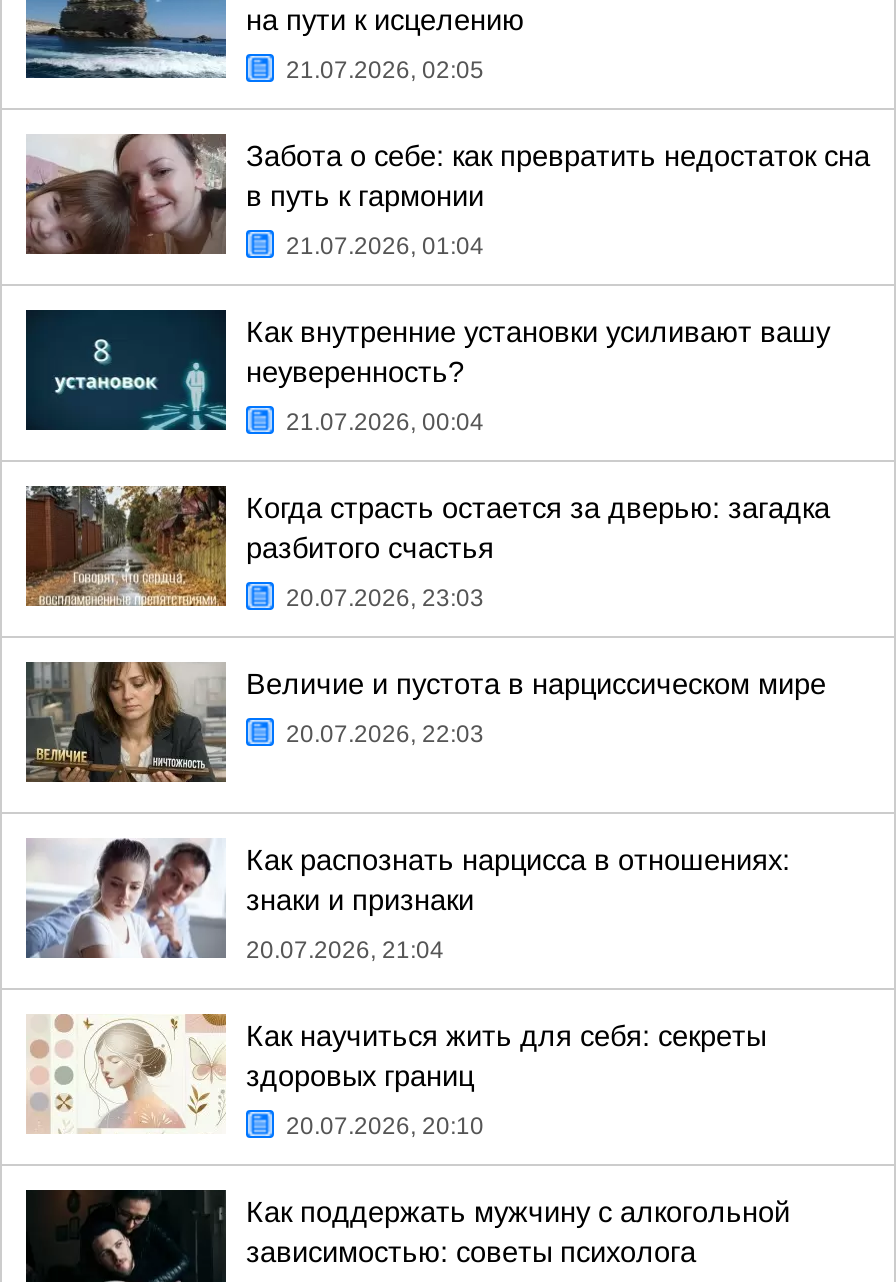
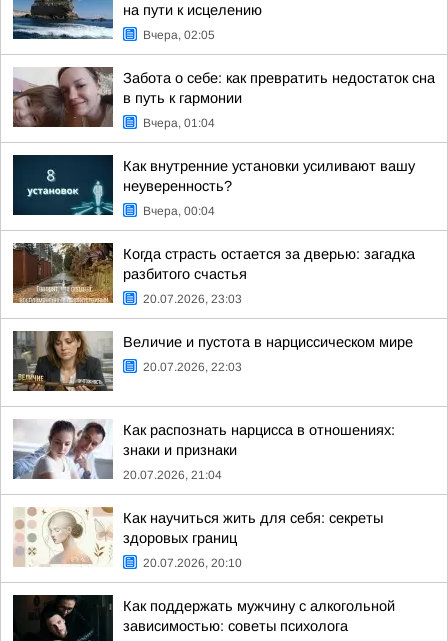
- 21.07.2026, 02:05
+ Вчера, 02:05

- 21.07.2026, 01:04
+ Вчера, 01:04

- 21.07.2026, 00:04
+ Вчера, 00:04
